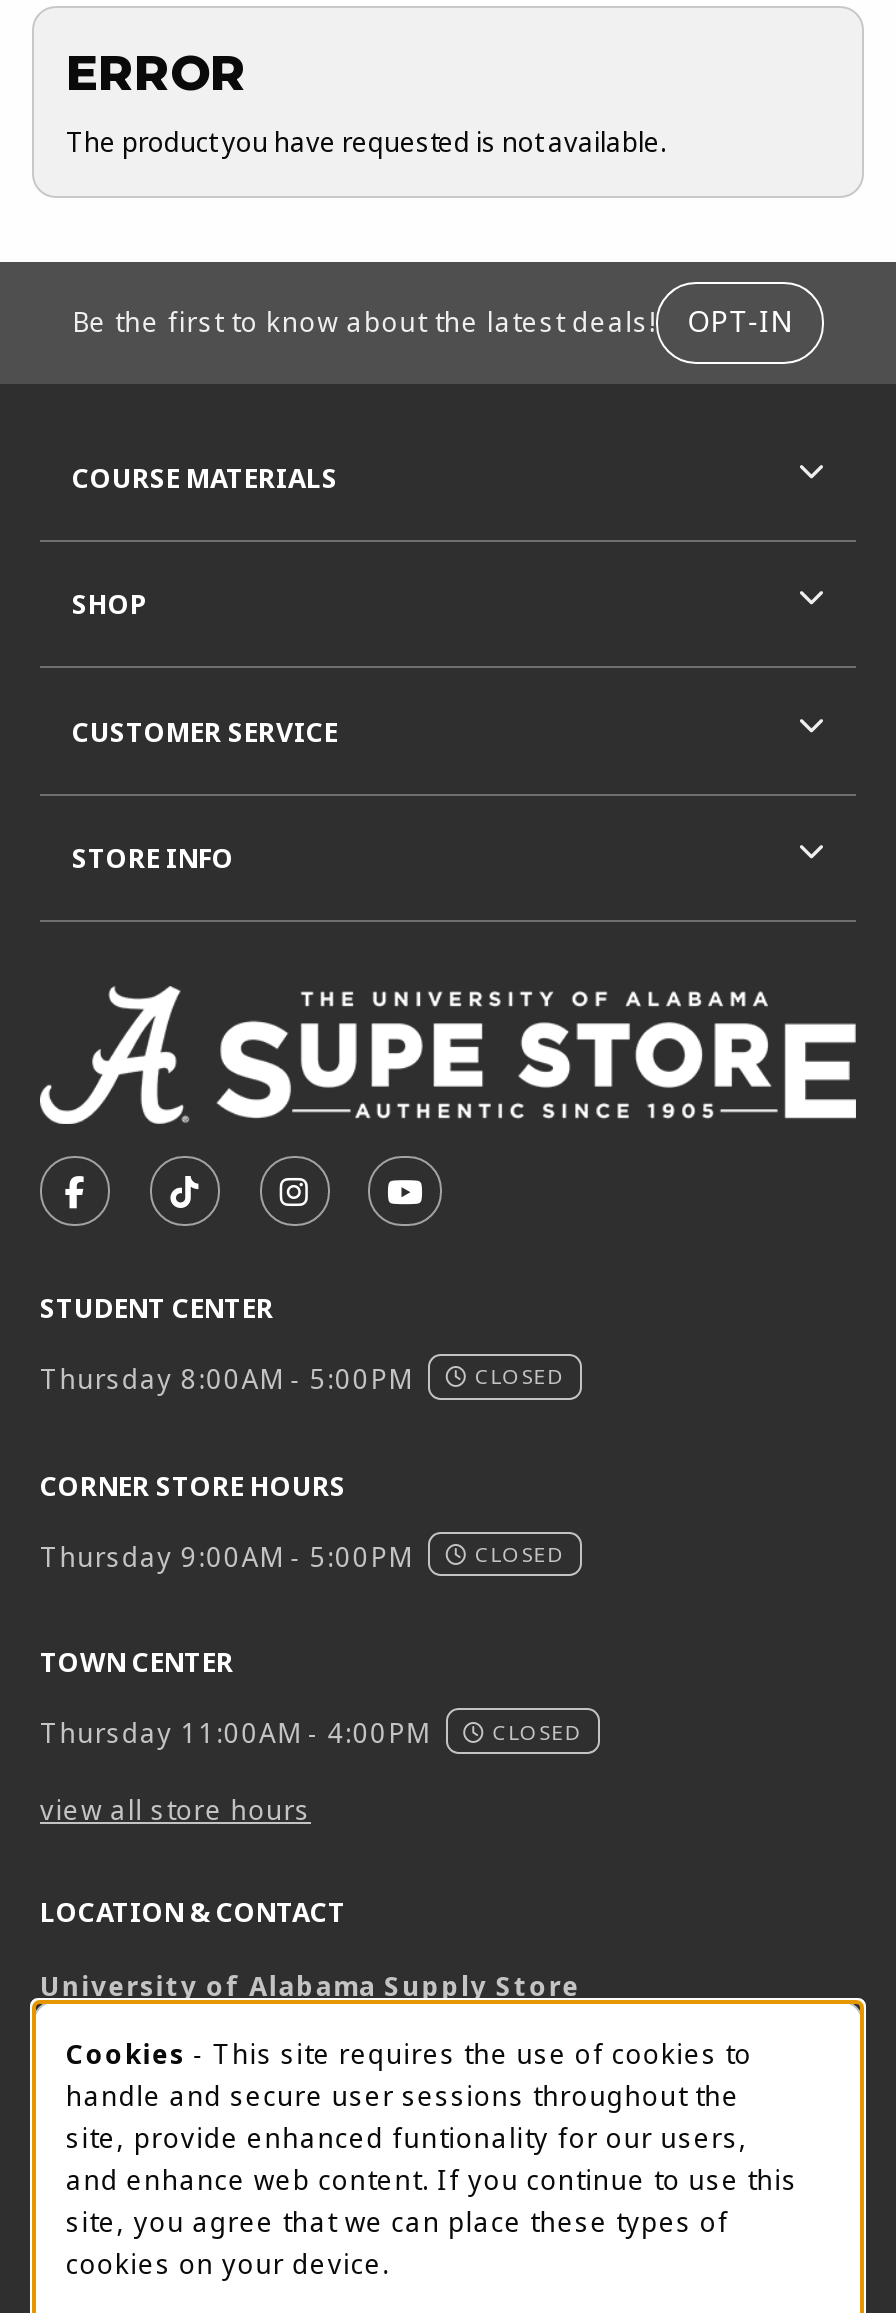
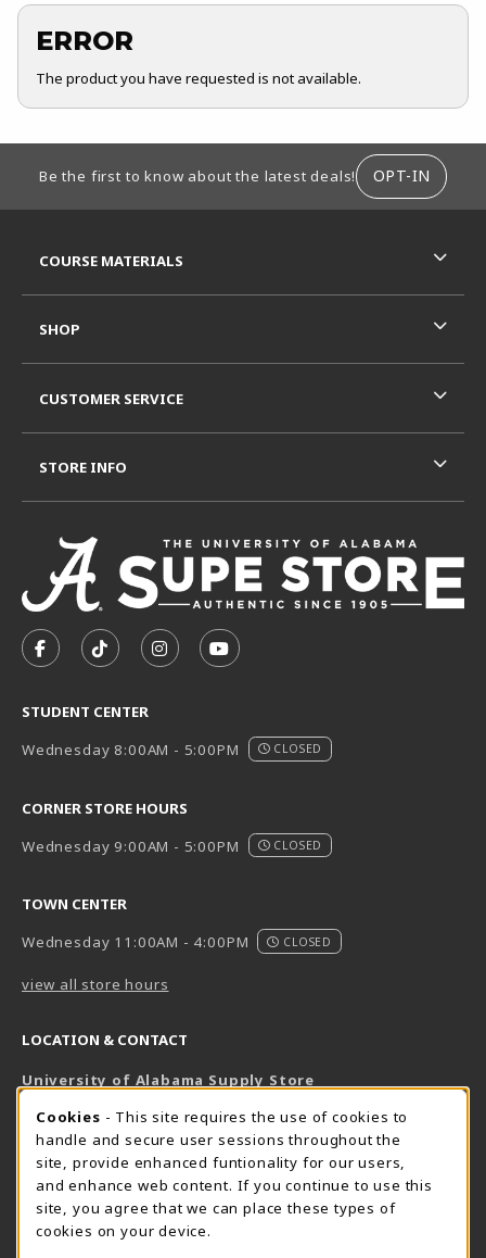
- Thursday 8:00AM - 5:00PM
+ Wednesday 8:00AM - 5:00PM

- Thursday 9:00AM - 5:00PM
+ Wednesday 9:00AM - 5:00PM

- Thursday 11:00AM - 4:00PM
+ Wednesday 11:00AM - 4:00PM
